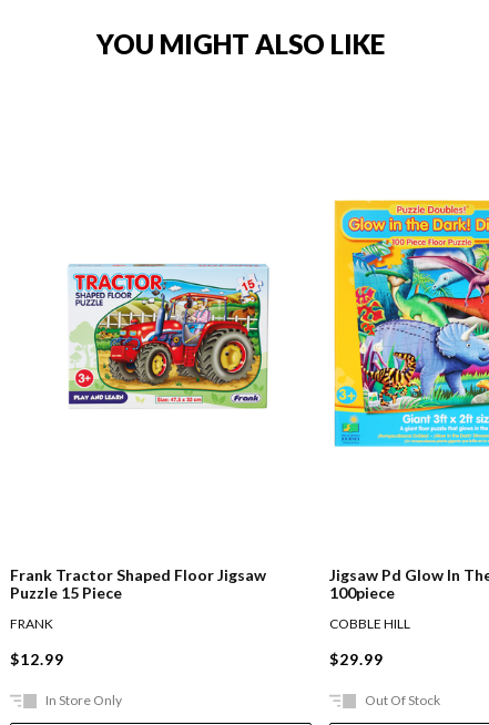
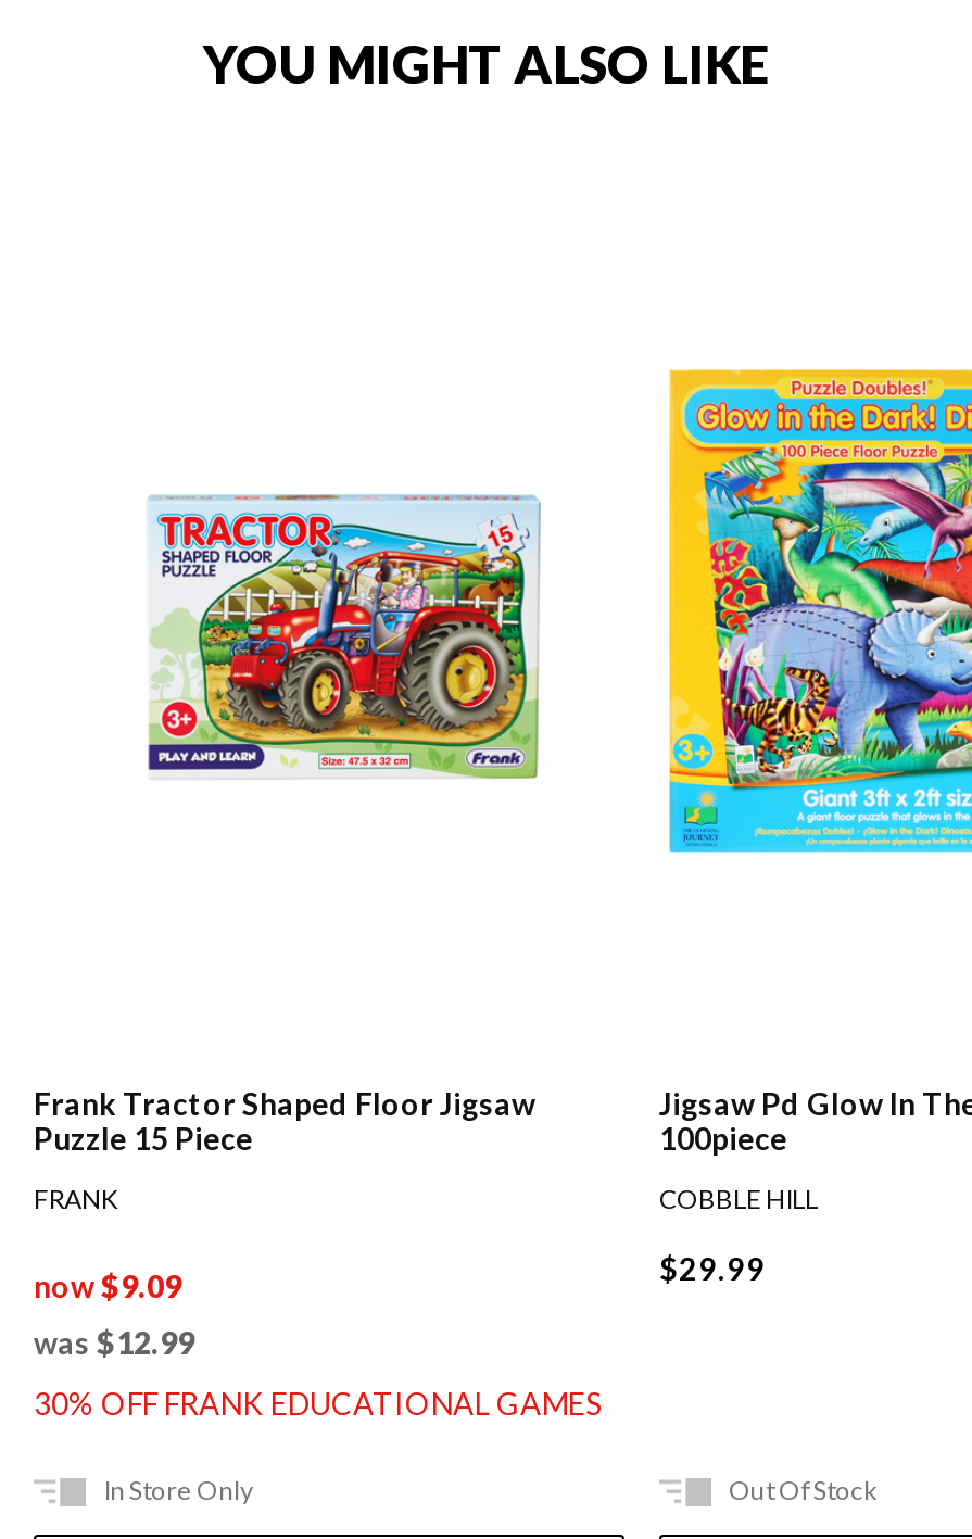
- $12.99
+ now $9.09
+ was $12.99
+ 30% OFF FRANK EDUCATIONAL GAMES
